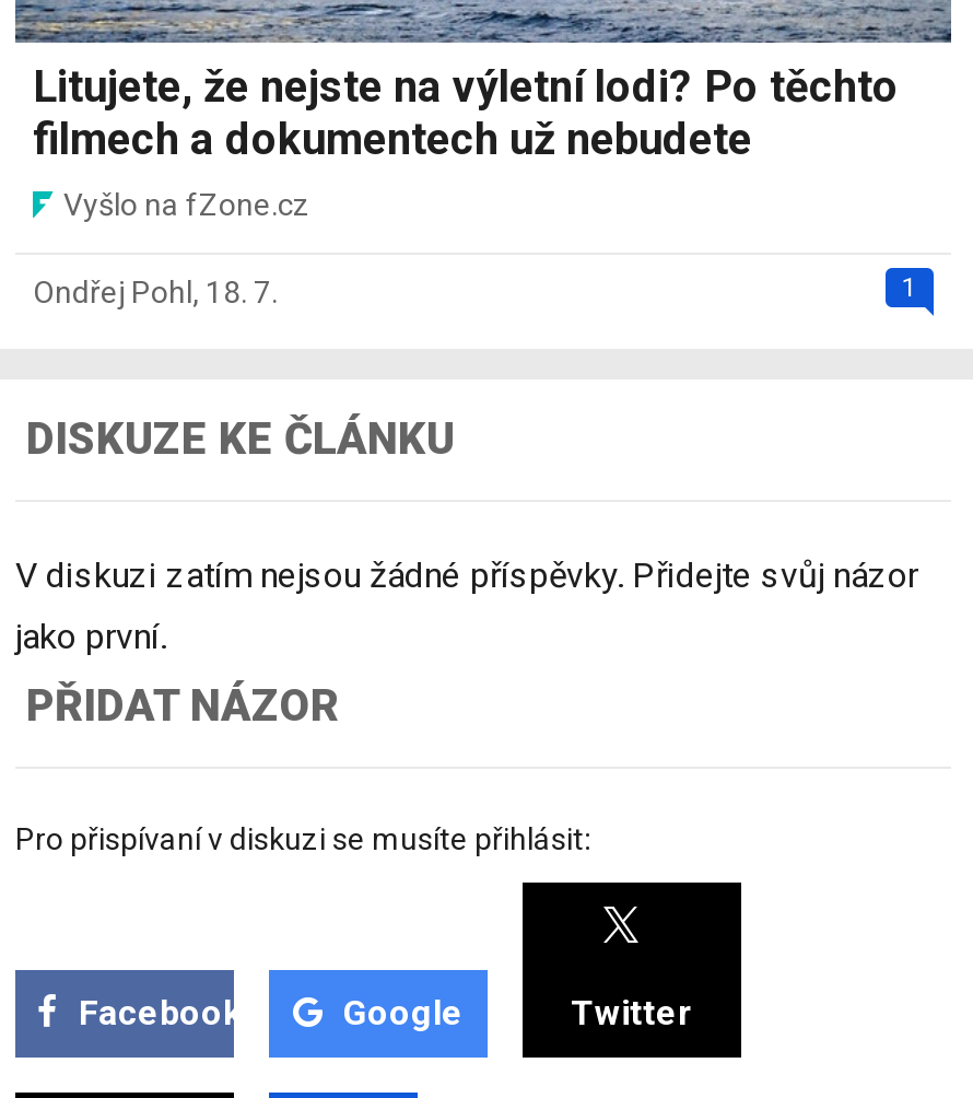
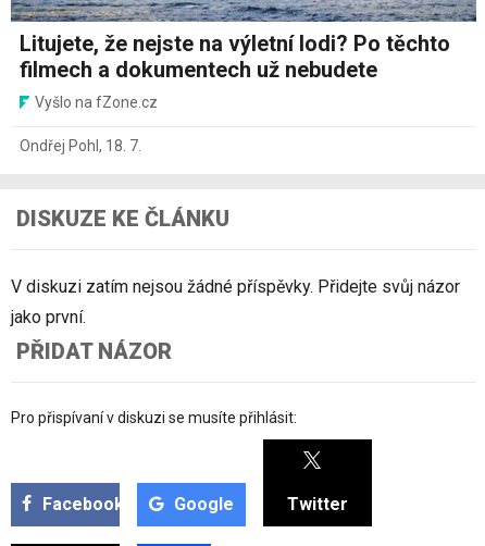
- 1
